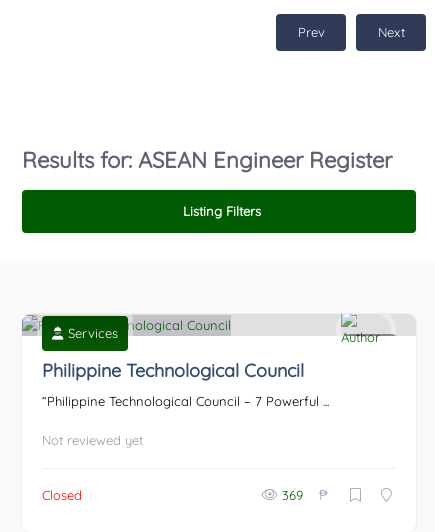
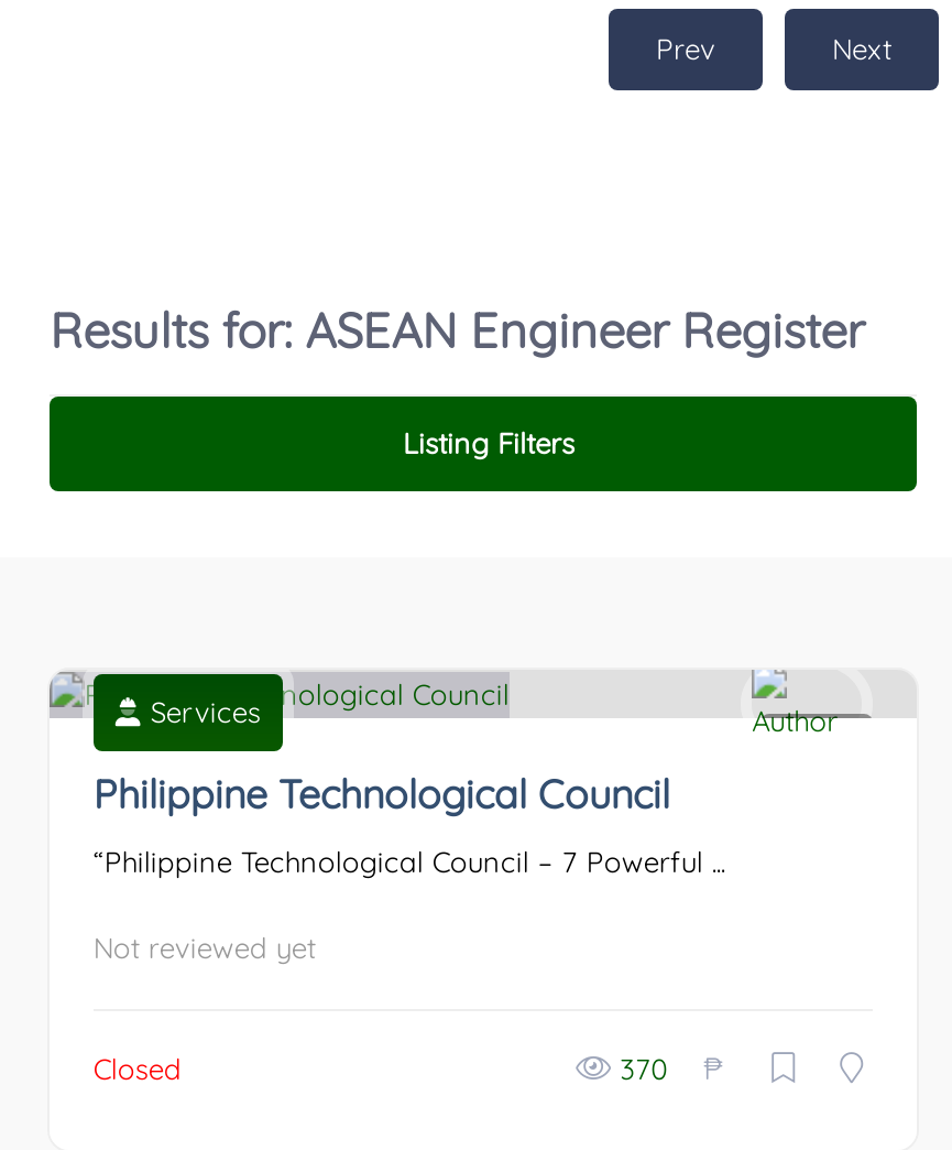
- 369
+ 370
